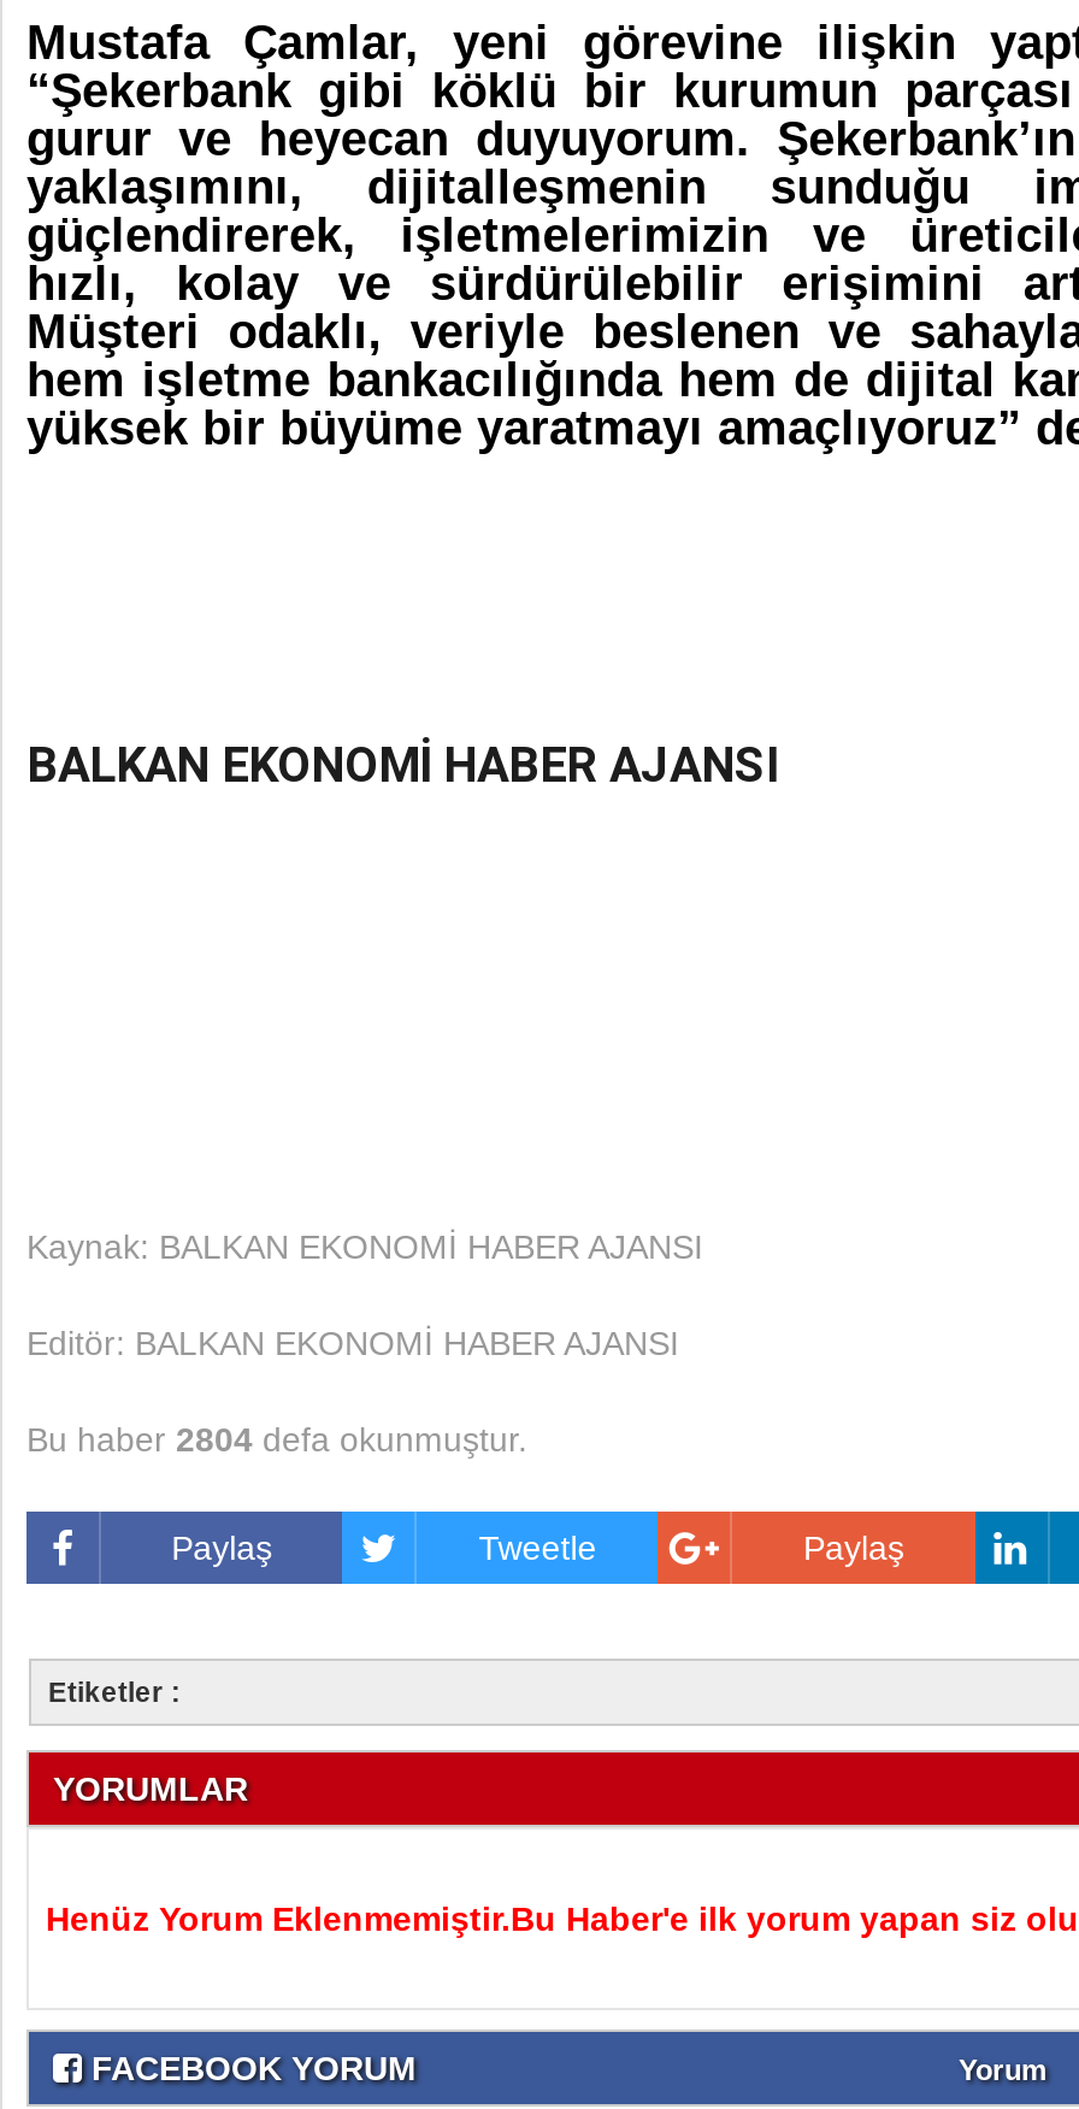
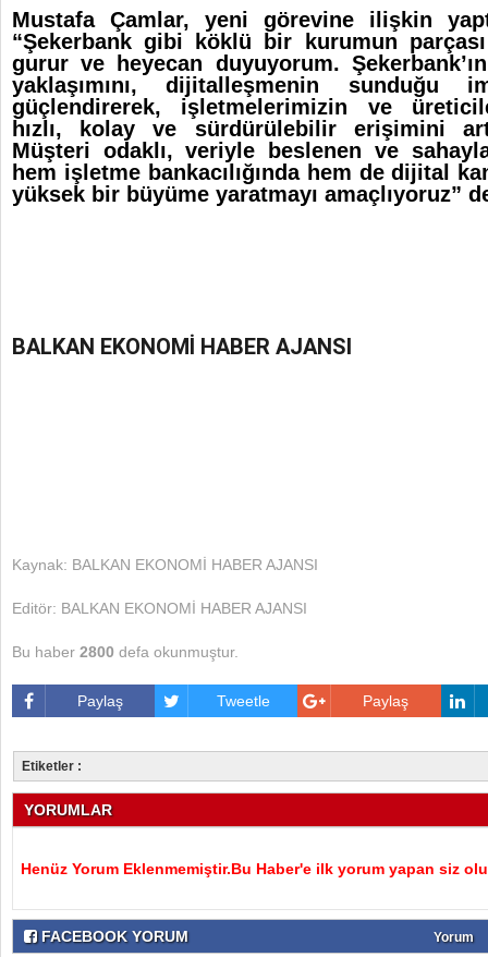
- Bu haber 2804 defa okunmuştur.
+ Bu haber 2800 defa okunmuştur.
